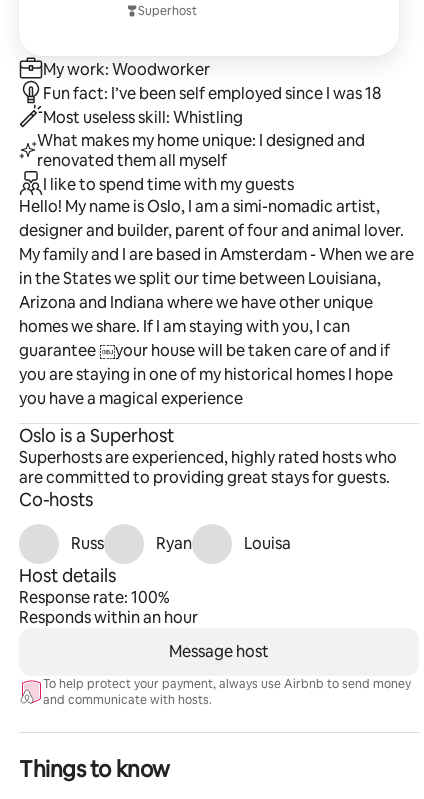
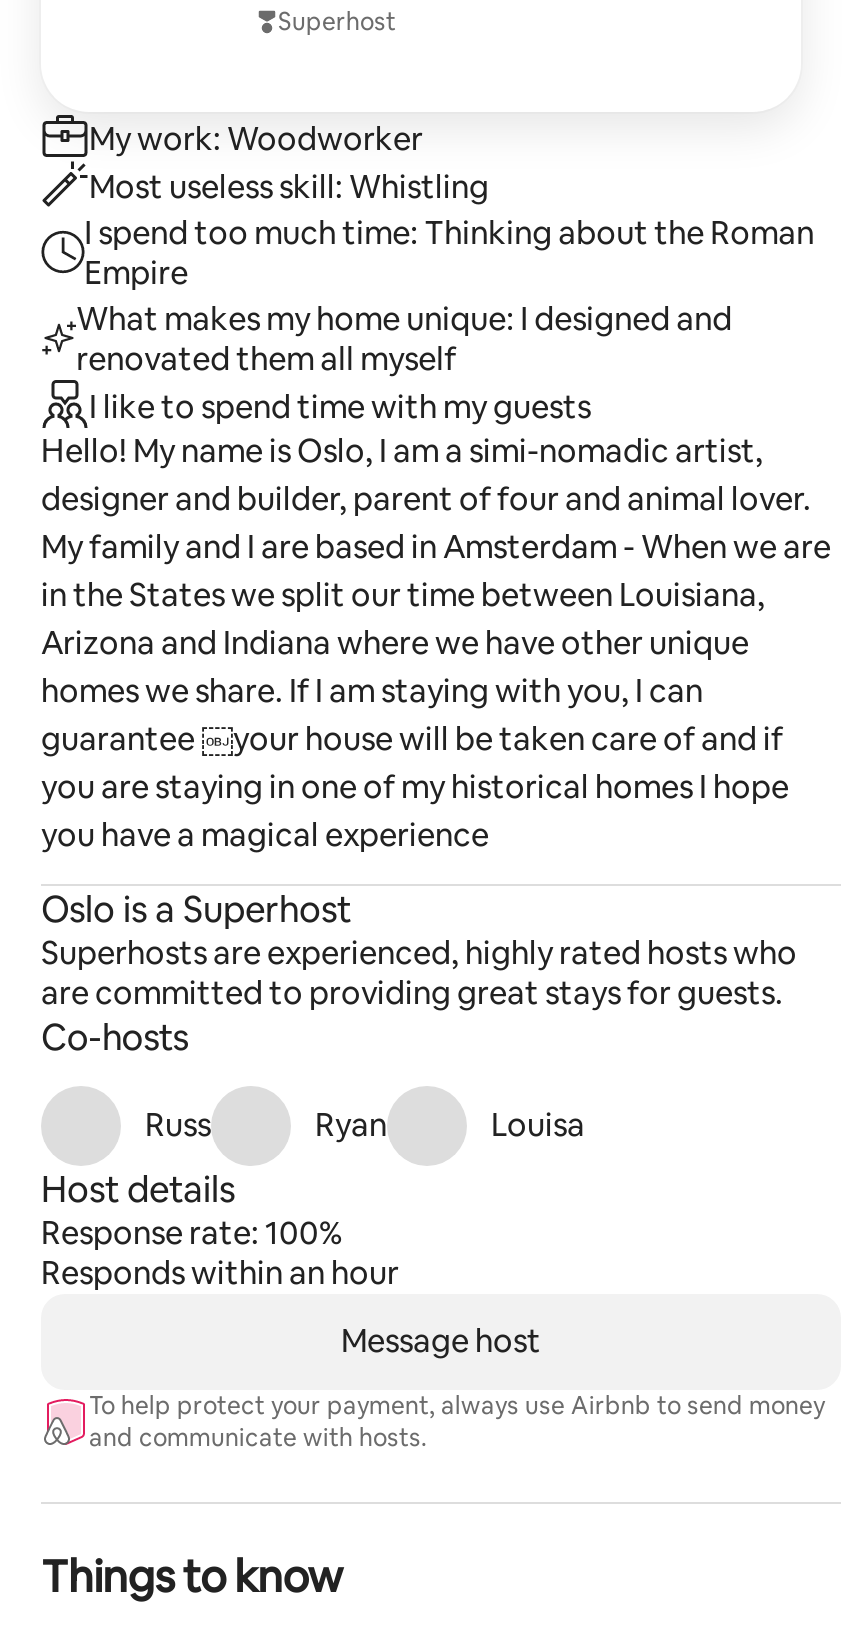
- Fun fact: I’ve been self employed since I was 18

moved up: Most useless skill: Whistling

+ I spend too much time: Thinking about the Roman
+ Empire
